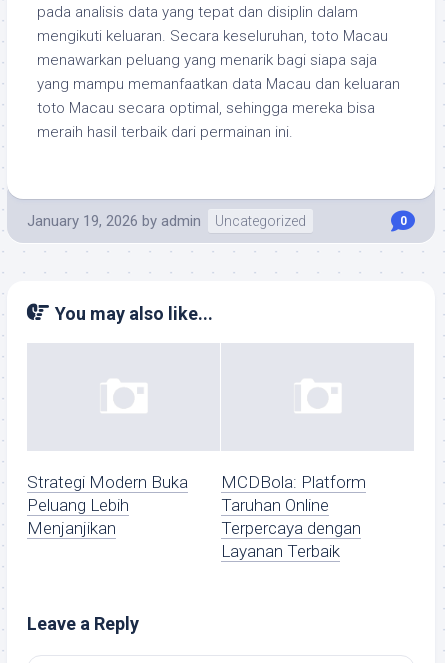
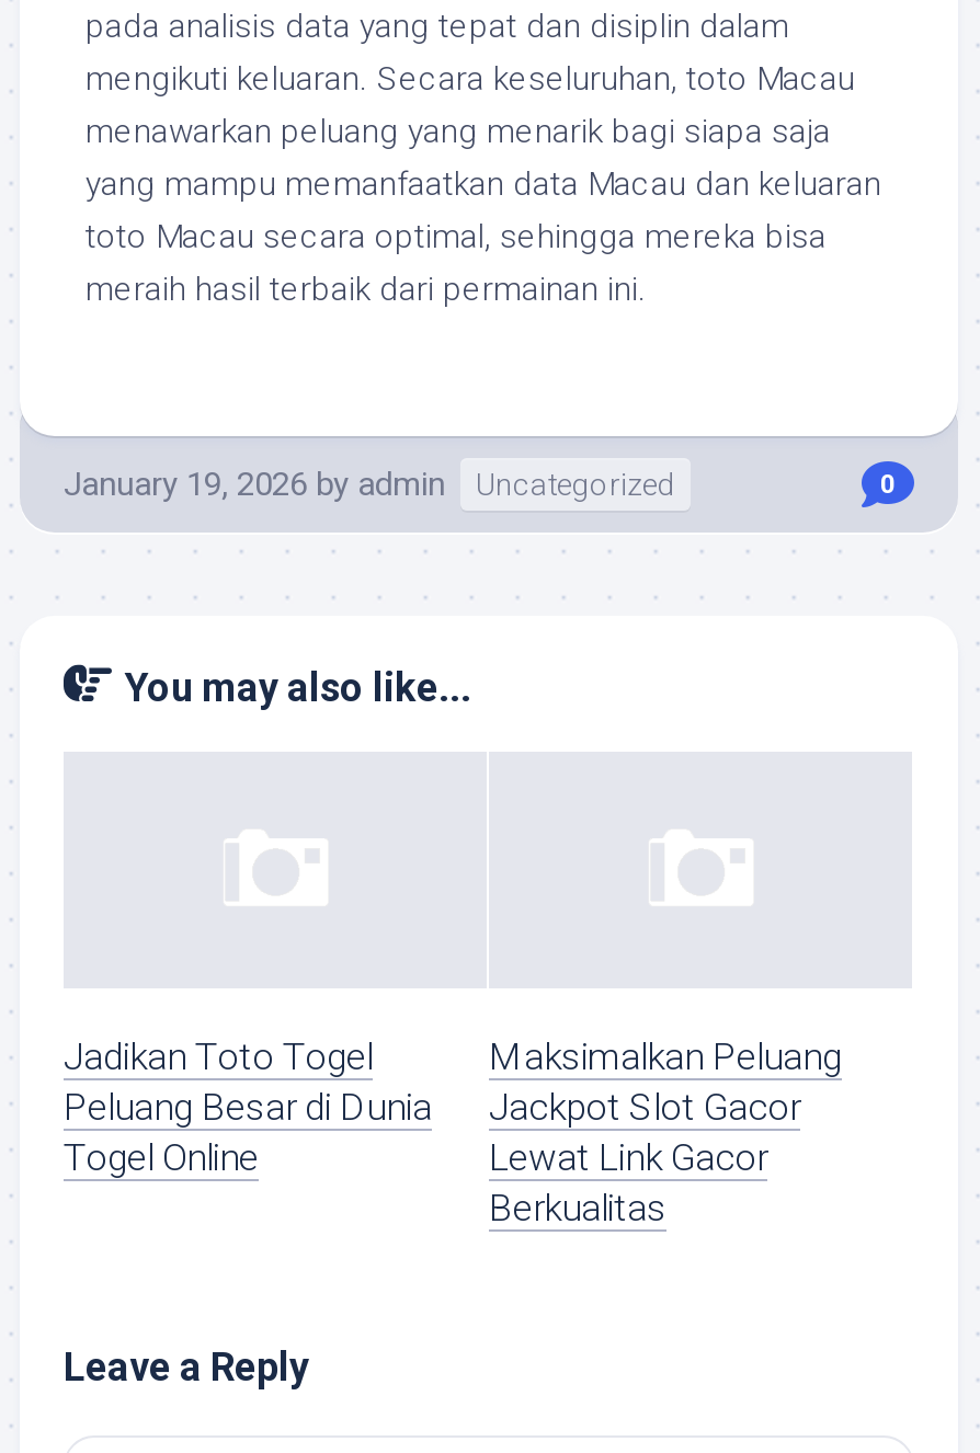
- Strategi Modern Buka
- Peluang Lebih
- Menjanjikan
+ Jadikan Toto Togel
+ Peluang Besar di Dunia
+ Togel Online

- MCDBola: Platform
- Taruhan Online
- Terpercaya dengan
- Layanan Terbaik
+ Maksimalkan Peluang
+ Jackpot Slot Gacor
+ Lewat Link Gacor
+ Berkualitas
